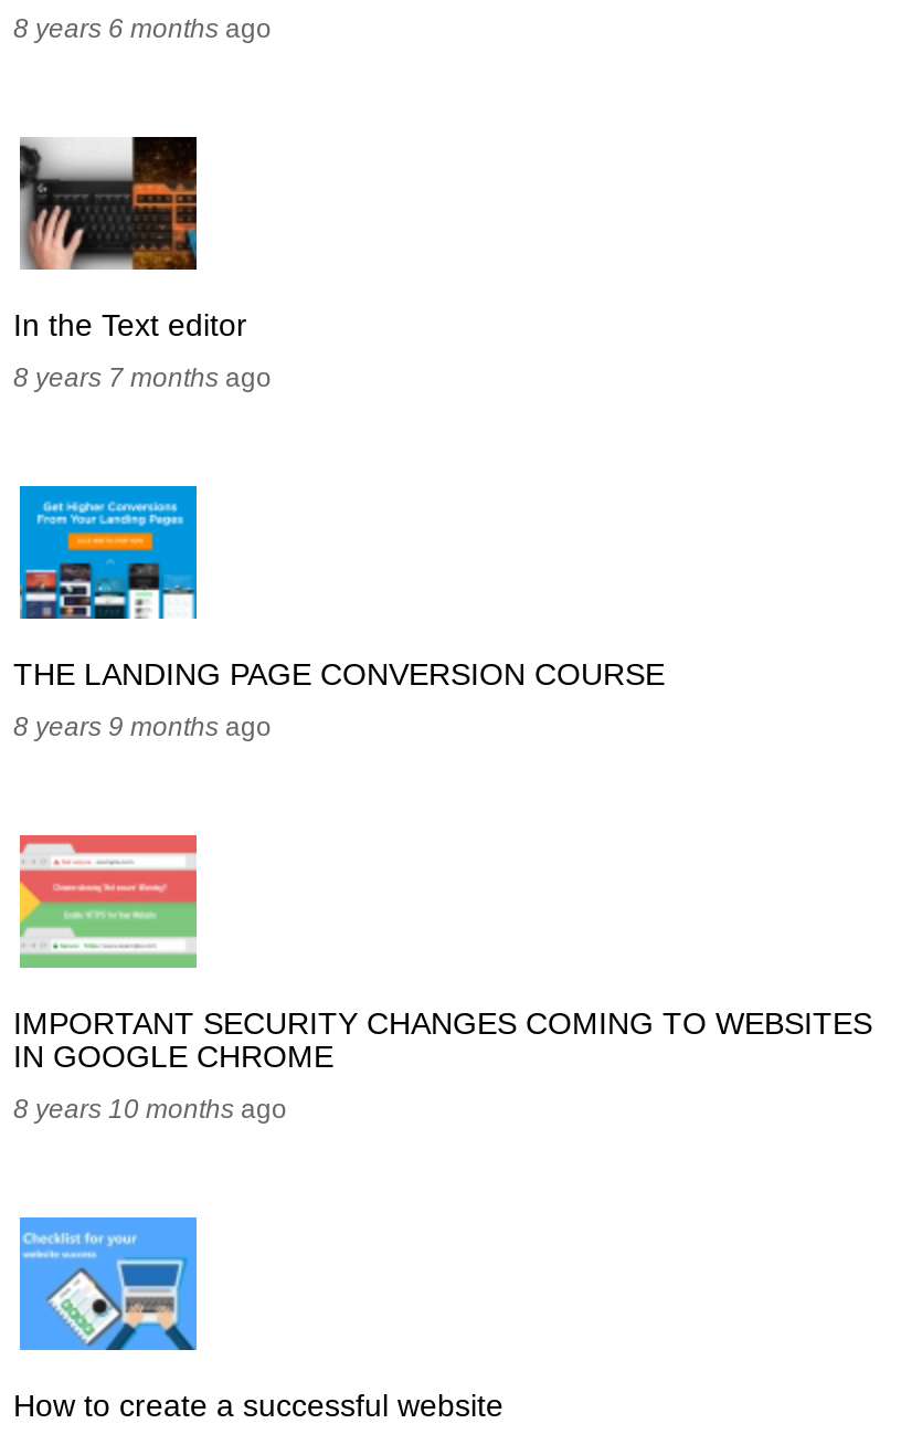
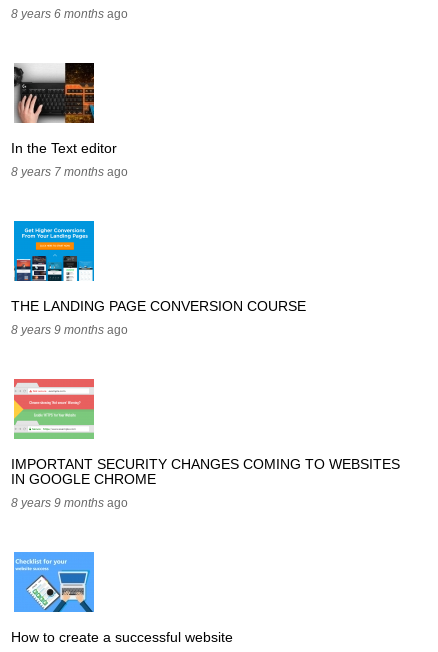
- 8 years 10 months ago
+ 8 years 9 months ago
